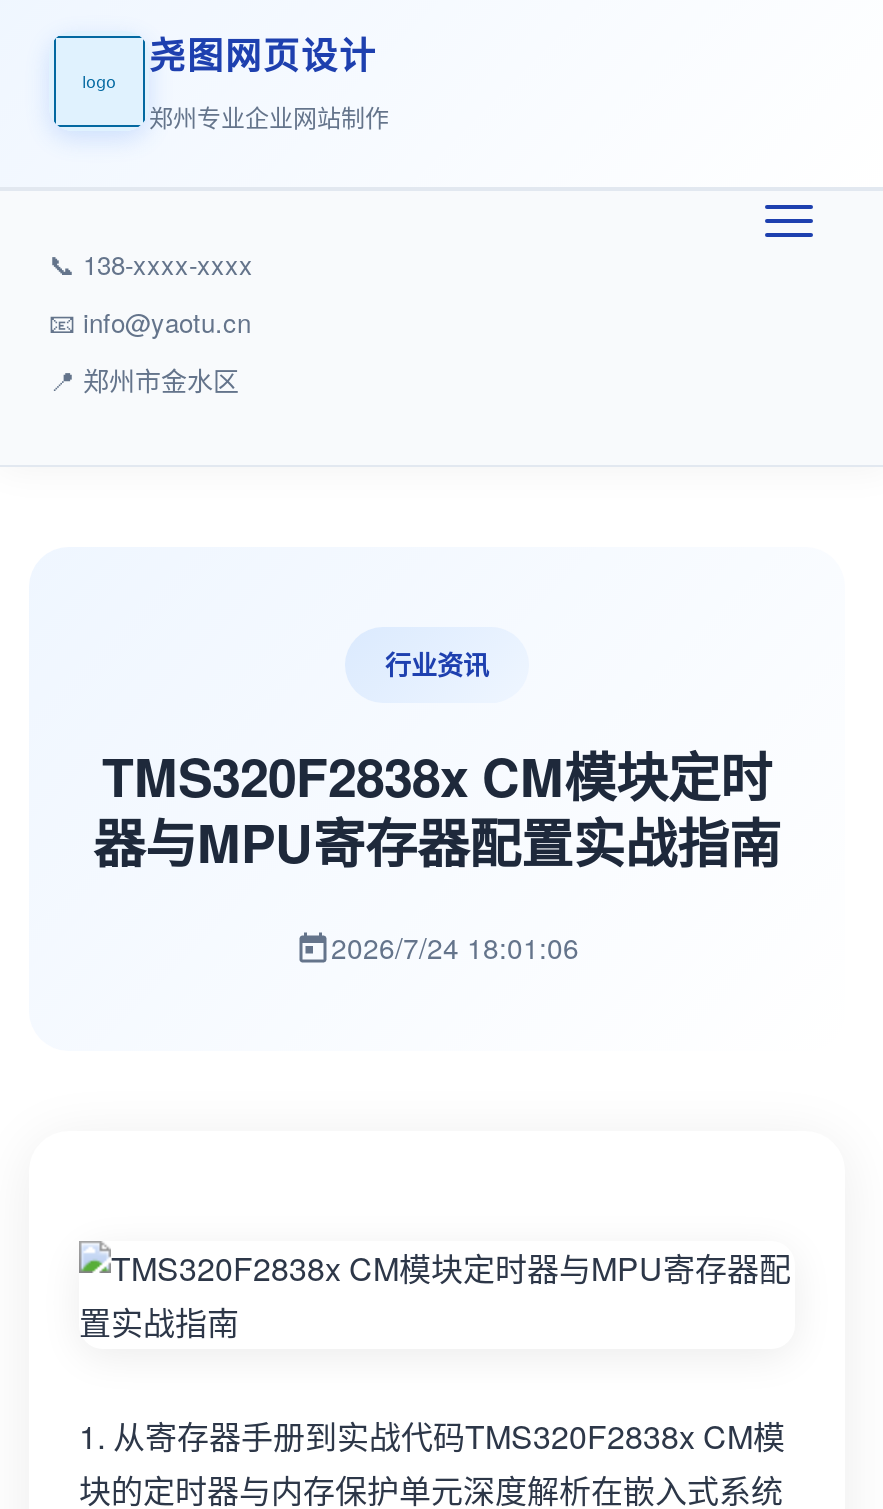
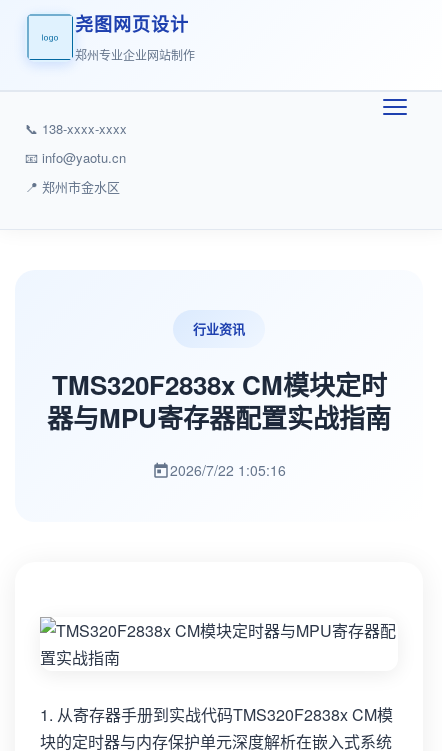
- 2026/7/24 18:01:06
+ 2026/7/22 1:05:16
